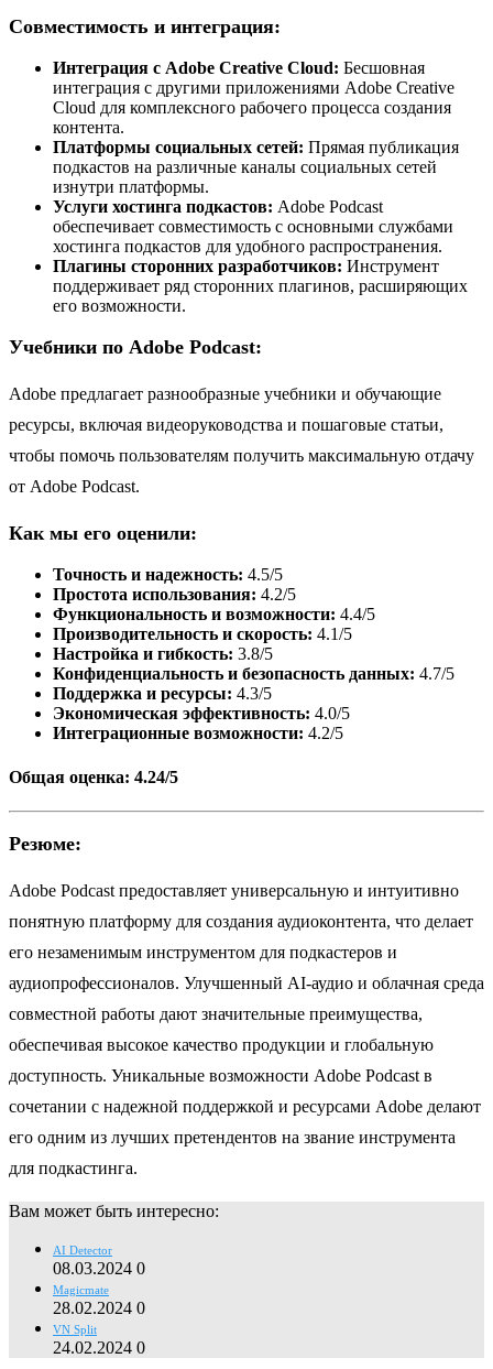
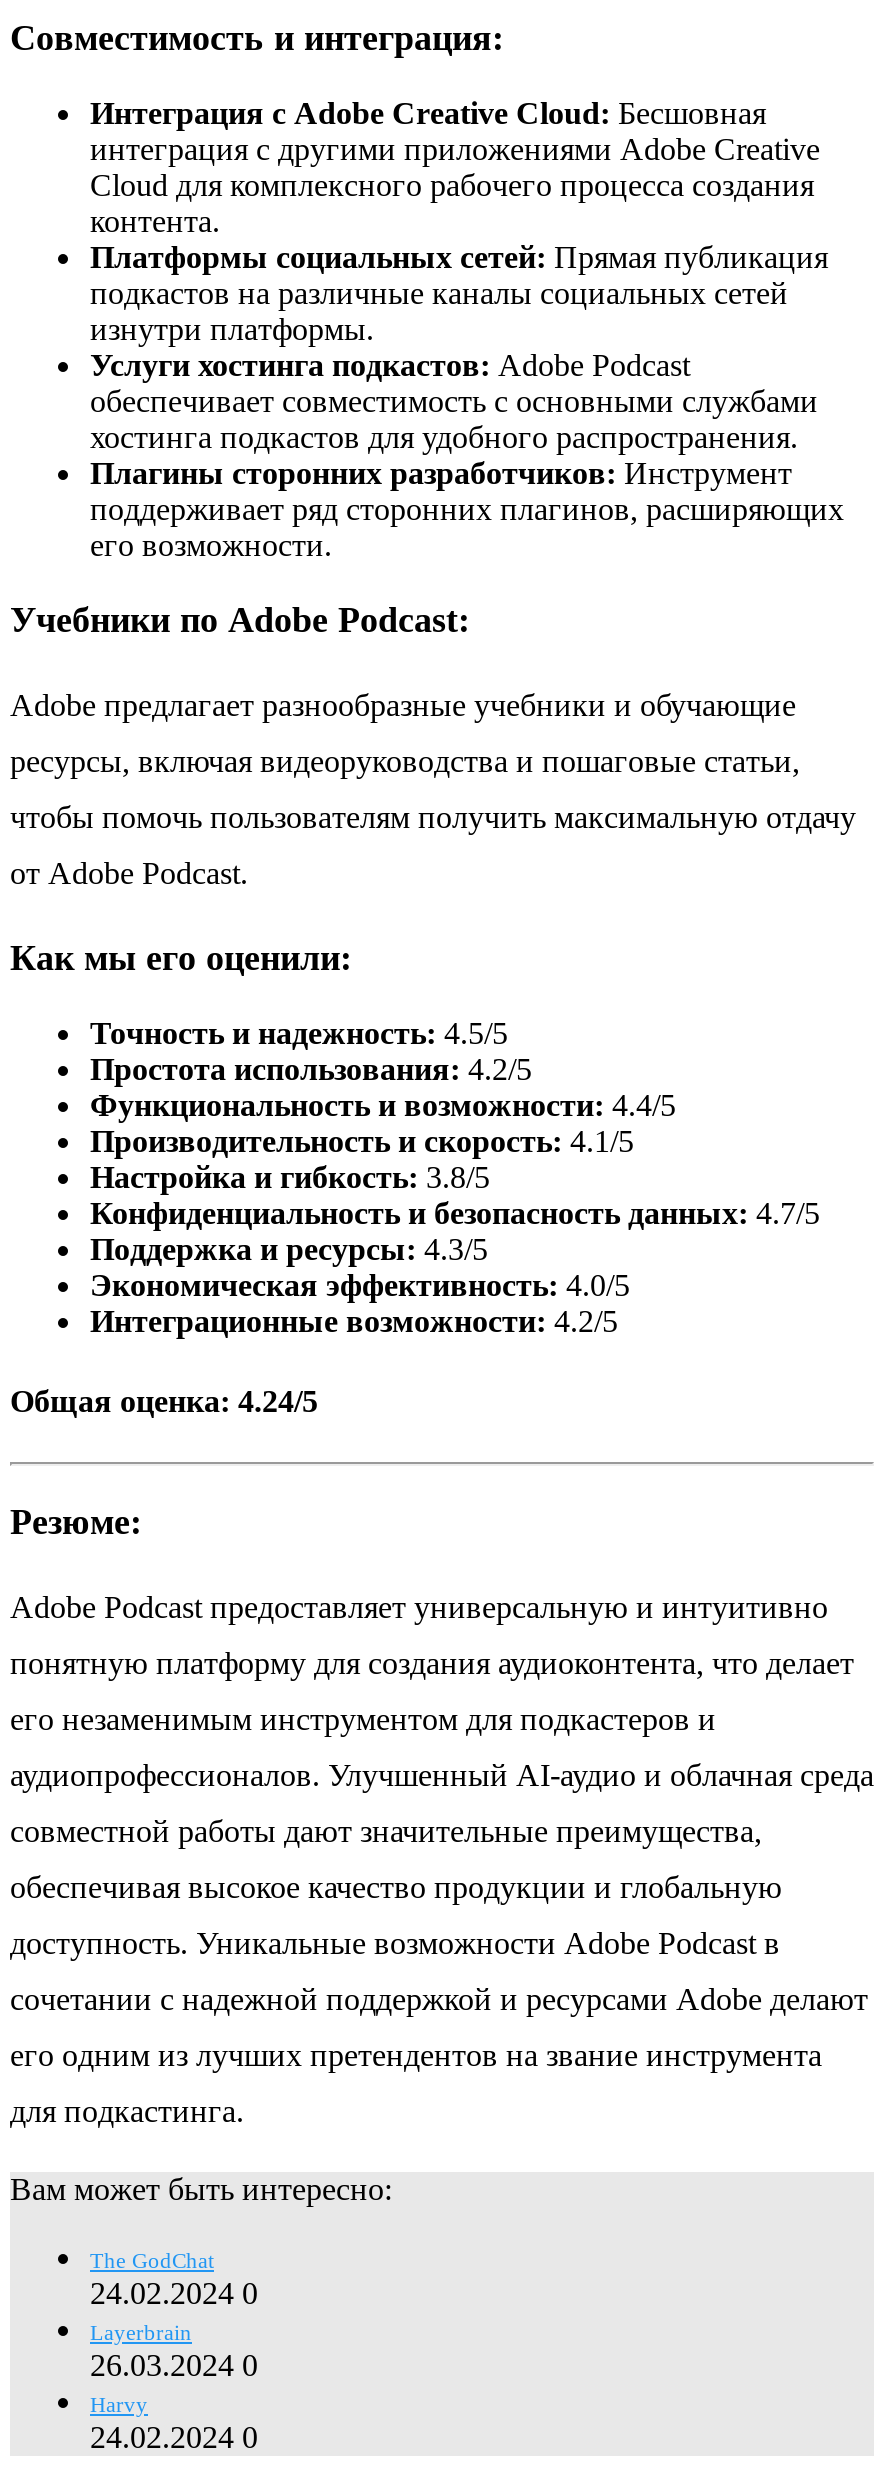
- AI Detector
- 08.03.2024 0
- Magicmate
- 28.02.2024 0
- VN Split
+ The GodChat
+ 24.02.2024 0
+ Layerbrain
+ 26.03.2024 0
+ Harvy
